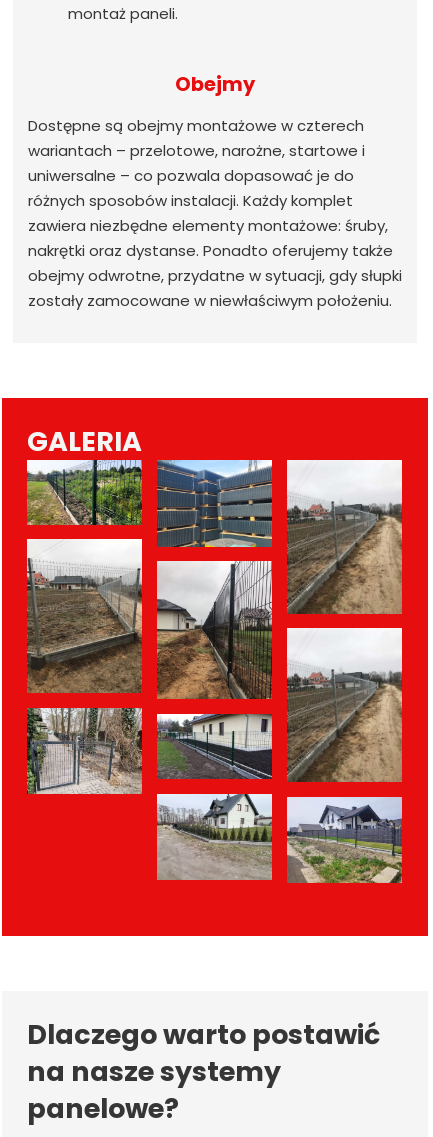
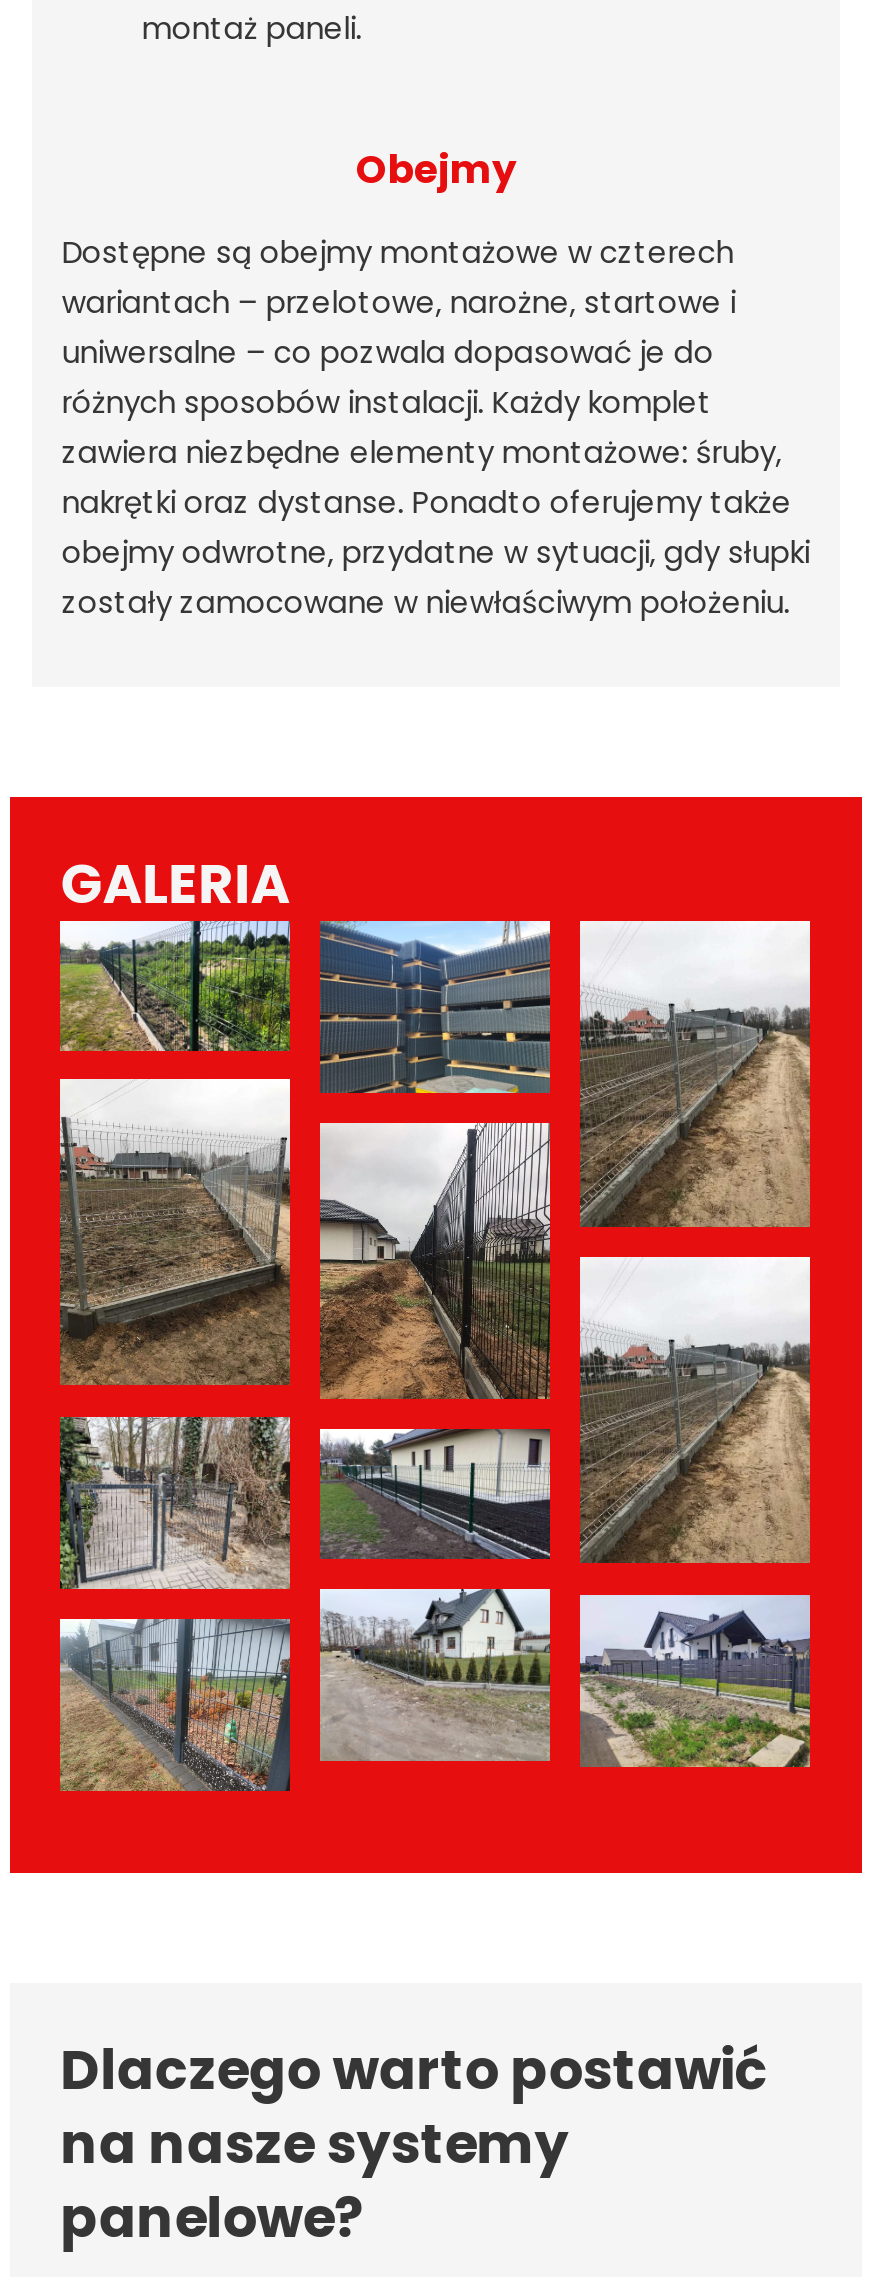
+ [image]
